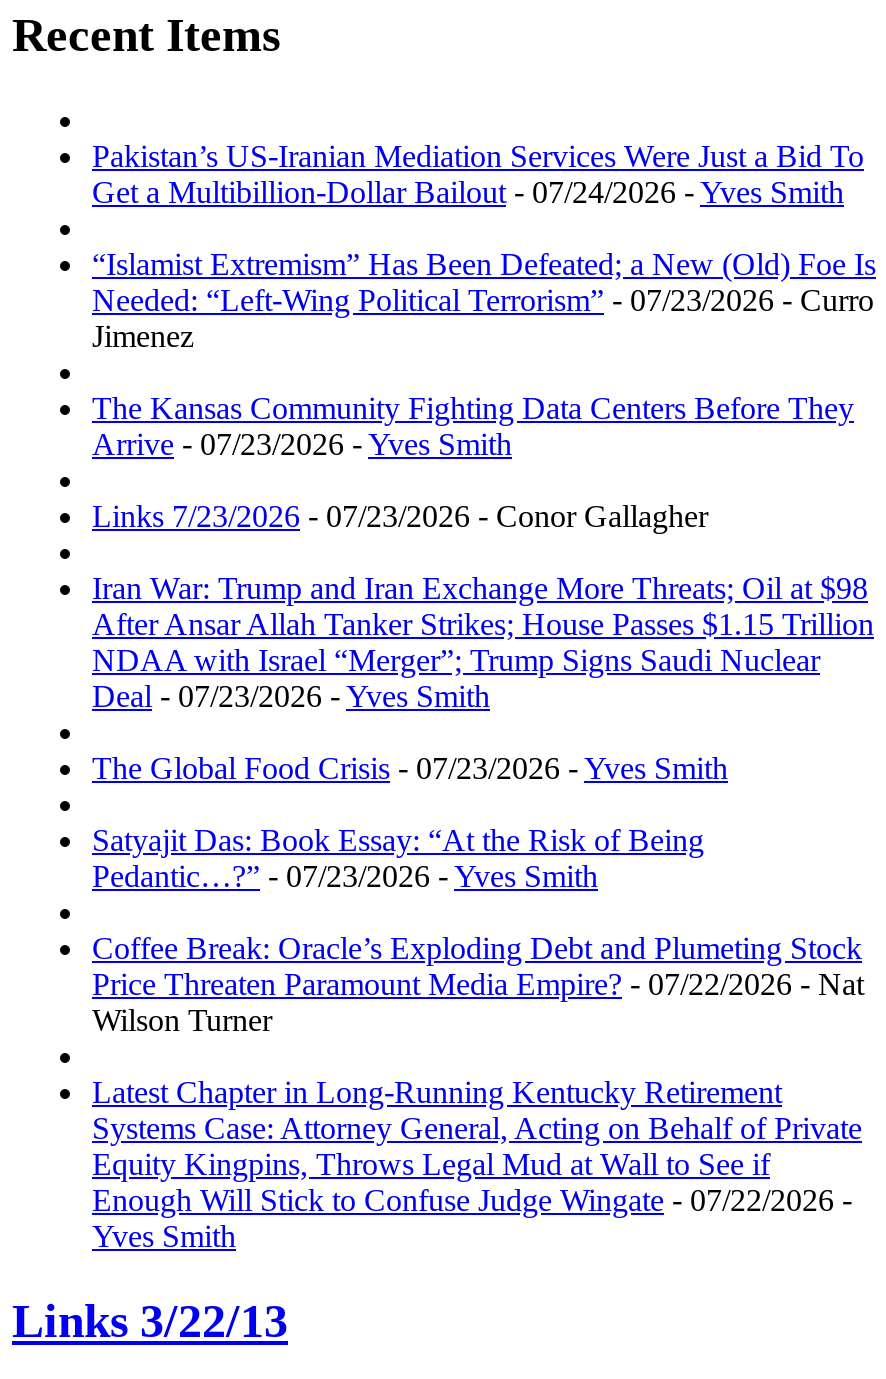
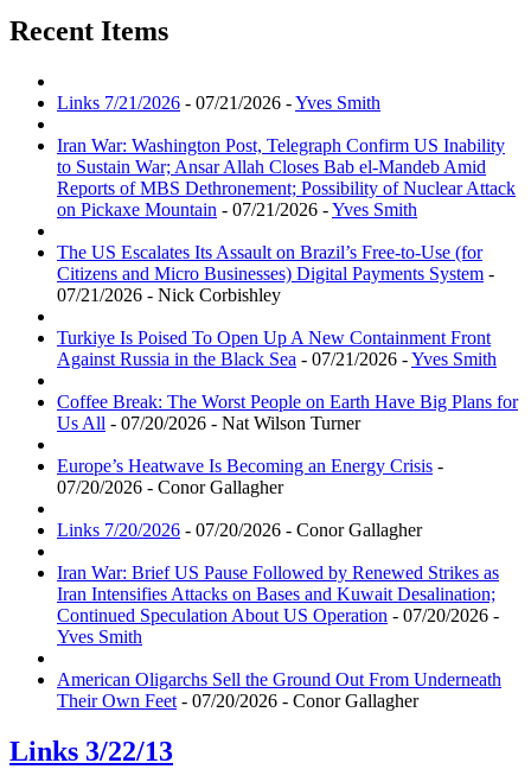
- Pakistan’s US-Iranian Mediation Services Were Just a Bid To
- Get a Multibillion-Dollar Bailout - 07/24/2026 - Yves Smith
- “Islamist Extremism” Has Been Defeated; a New (Old) Foe Is
- Needed: “Left-Wing Political Terrorism” - 07/23/2026 - Curro
- Jimenez
- The Kansas Community Fighting Data Centers Before They
- Arrive - 07/23/2026 - Yves Smith
- Links 7/23/2026 - 07/23/2026 - Conor Gallagher
- Iran War: Trump and Iran Exchange More Threats; Oil at $98
- After Ansar Allah Tanker Strikes; House Passes $1.15 Trillion
- NDAA with Israel “Merger”; Trump Signs Saudi Nuclear
- Deal - 07/23/2026 - Yves Smith
- The Global Food Crisis - 07/23/2026 - Yves Smith
- Satyajit Das: Book Essay: “At the Risk of Being
- Pedantic…?” - 07/23/2026 - Yves Smith
- Coffee Break: Oracle’s Exploding Debt and Plumeting Stock
- Price Threaten Paramount Media Empire? - 07/22/2026 - Nat
- Wilson Turner
- Latest Chapter in Long-Running Kentucky Retirement
- Systems Case: Attorney General, Acting on Behalf of Private
- Equity Kingpins, Throws Legal Mud at Wall to See if
- Enough Will Stick to Confuse Judge Wingate - 07/22/2026 -
+ Links 7/21/2026 - 07/21/2026 - Yves Smith
+ Iran War: Washington Post, Telegraph Confirm US Inability
+ to Sustain War; Ansar Allah Closes Bab el-Mandeb Amid
+ Reports of MBS Dethronement; Possibility of Nuclear Attack
+ on Pickaxe Mountain - 07/21/2026 - Yves Smith
+ The US Escalates Its Assault on Brazil’s Free-to-Use (for
+ Citizens and Micro Businesses) Digital Payments System -
+ 07/21/2026 - Nick Corbishley
+ Turkiye Is Poised To Open Up A New Containment Front
+ Against Russia in the Black Sea - 07/21/2026 - Yves Smith
+ Coffee Break: The Worst People on Earth Have Big Plans for
+ Us All - 07/20/2026 - Nat Wilson Turner
+ Europe’s Heatwave Is Becoming an Energy Crisis -
+ 07/20/2026 - Conor Gallagher
+ Links 7/20/2026 - 07/20/2026 - Conor Gallagher
+ Iran War: Brief US Pause Followed by Renewed Strikes as
+ Iran Intensifies Attacks on Bases and Kuwait Desalination;
+ Continued Speculation About US Operation - 07/20/2026 -

moved up: Yves Smith

+ American Oligarchs Sell the Ground Out From Underneath
+ Their Own Feet - 07/20/2026 - Conor Gallagher
